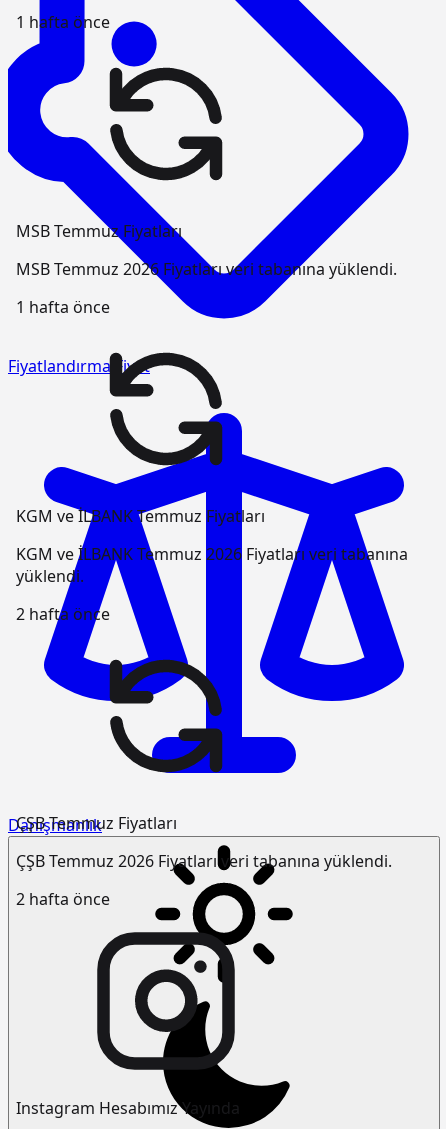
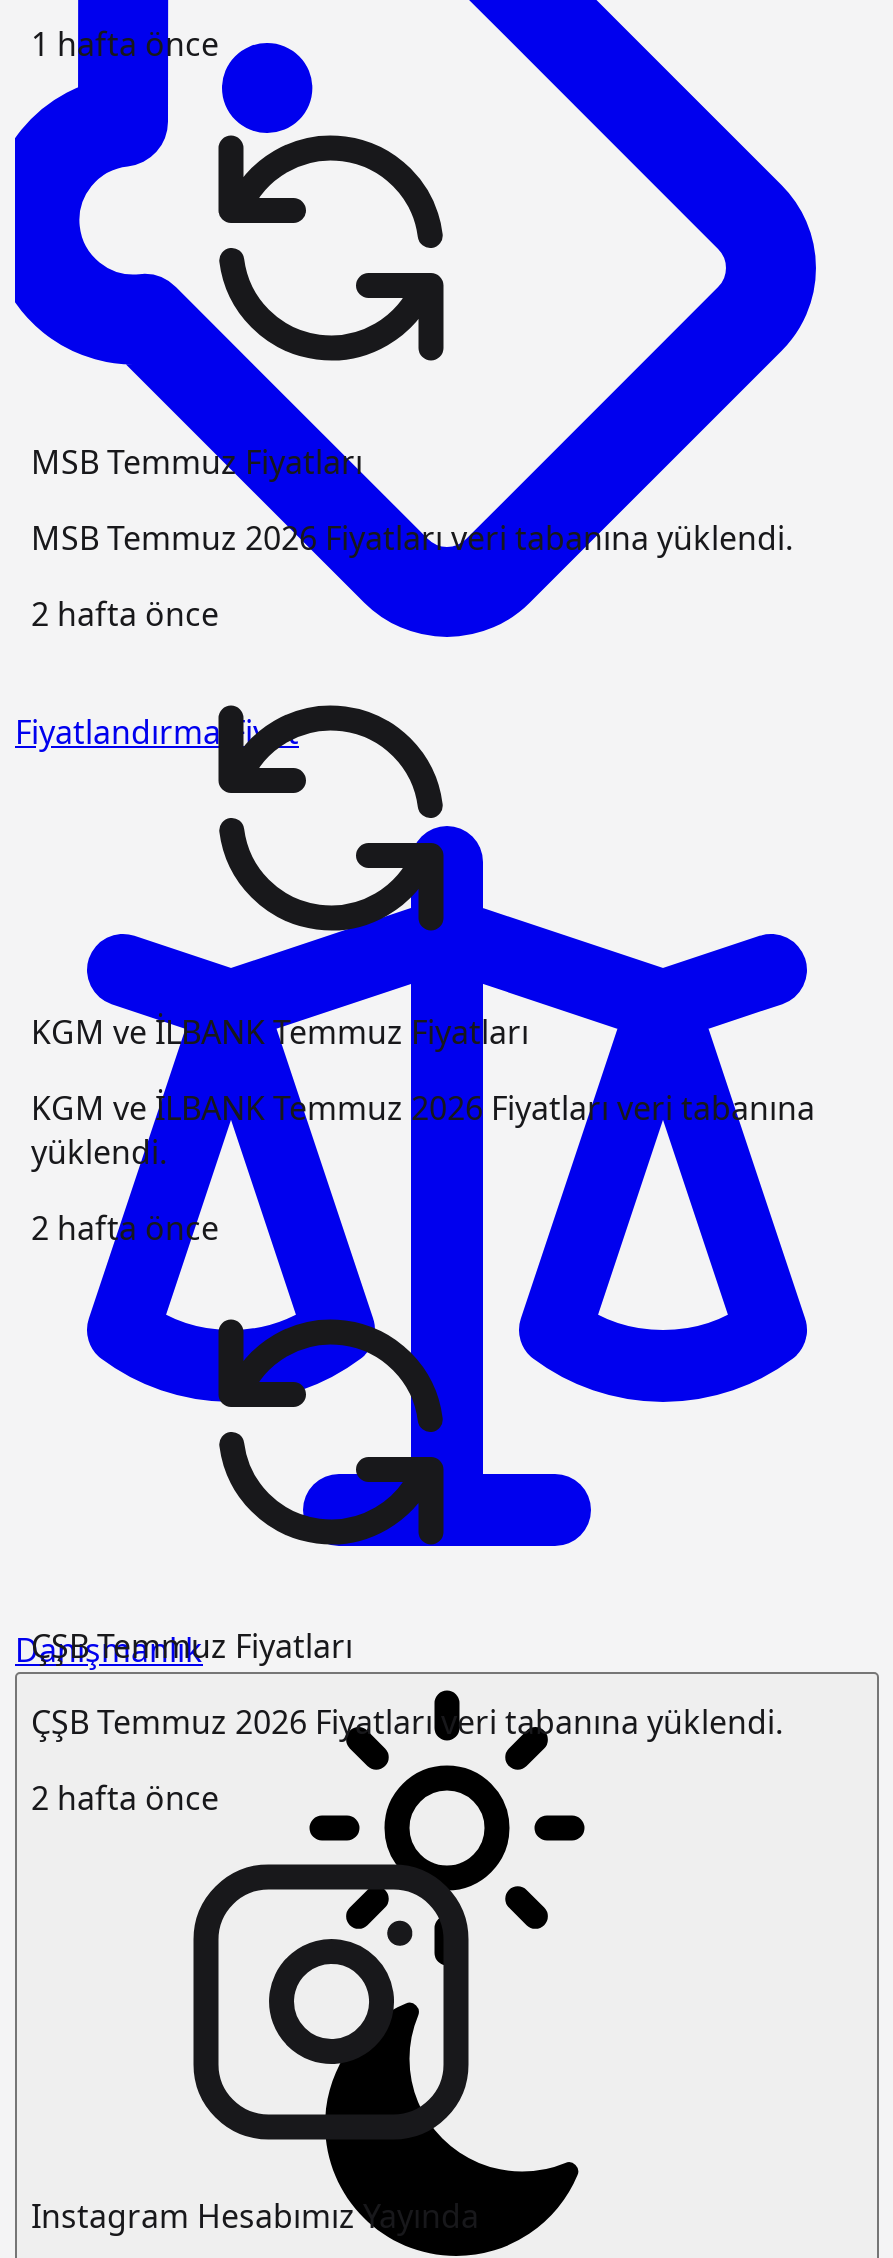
- 1 hafta önce
+ 2 hafta önce
